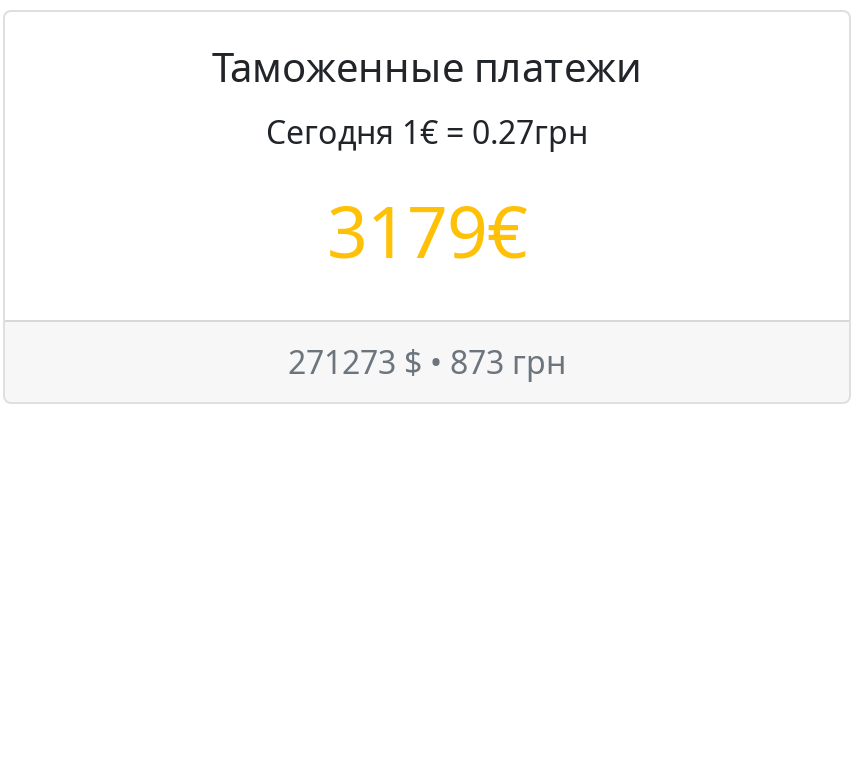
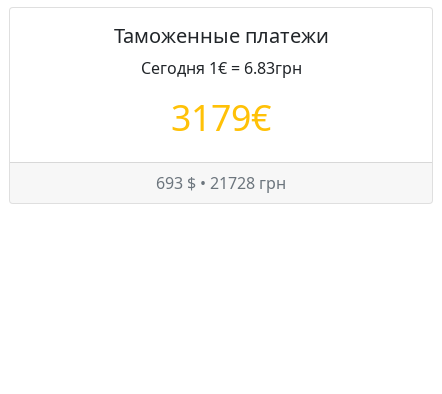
- Сегодня 1€ = 0.27грн
+ Сегодня 1€ = 6.83грн

- 271273 $ • 873 грн
+ 693 $ • 21728 грн
